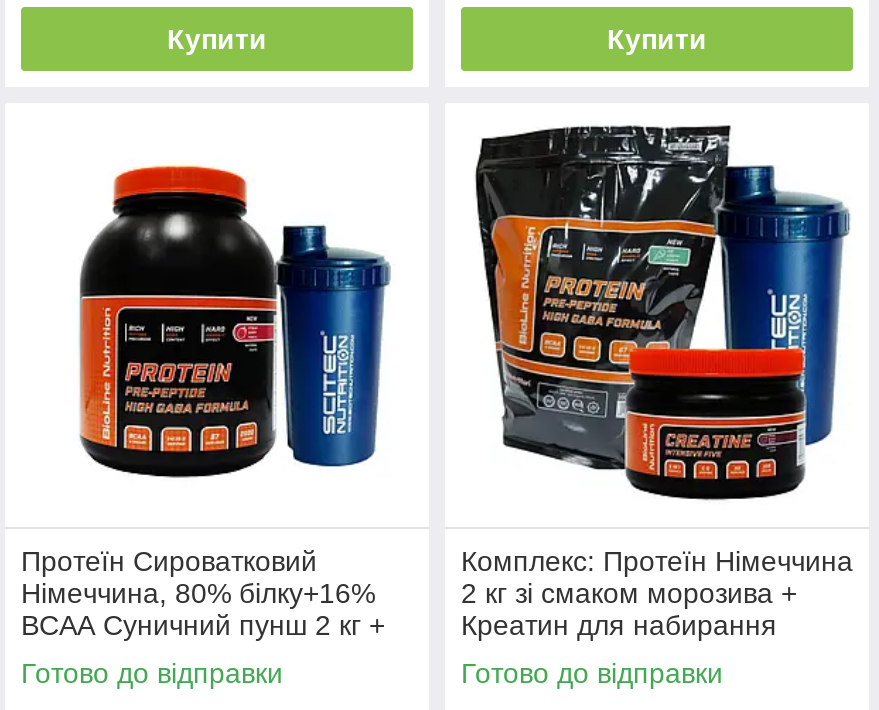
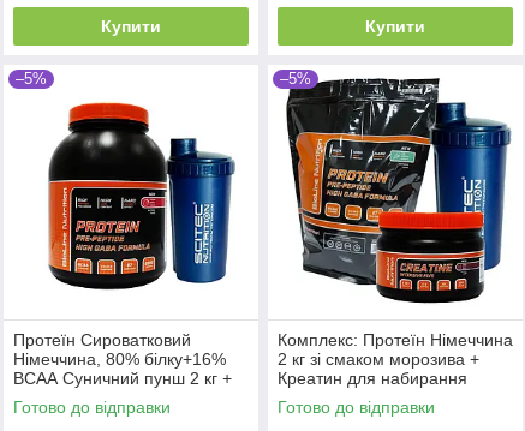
+ –5%

+ –5%
